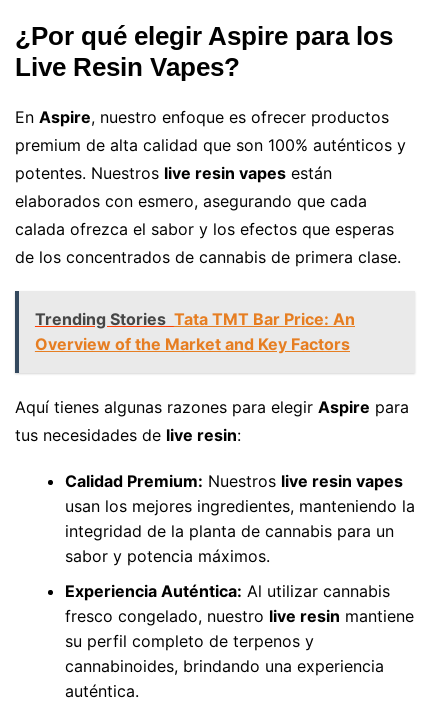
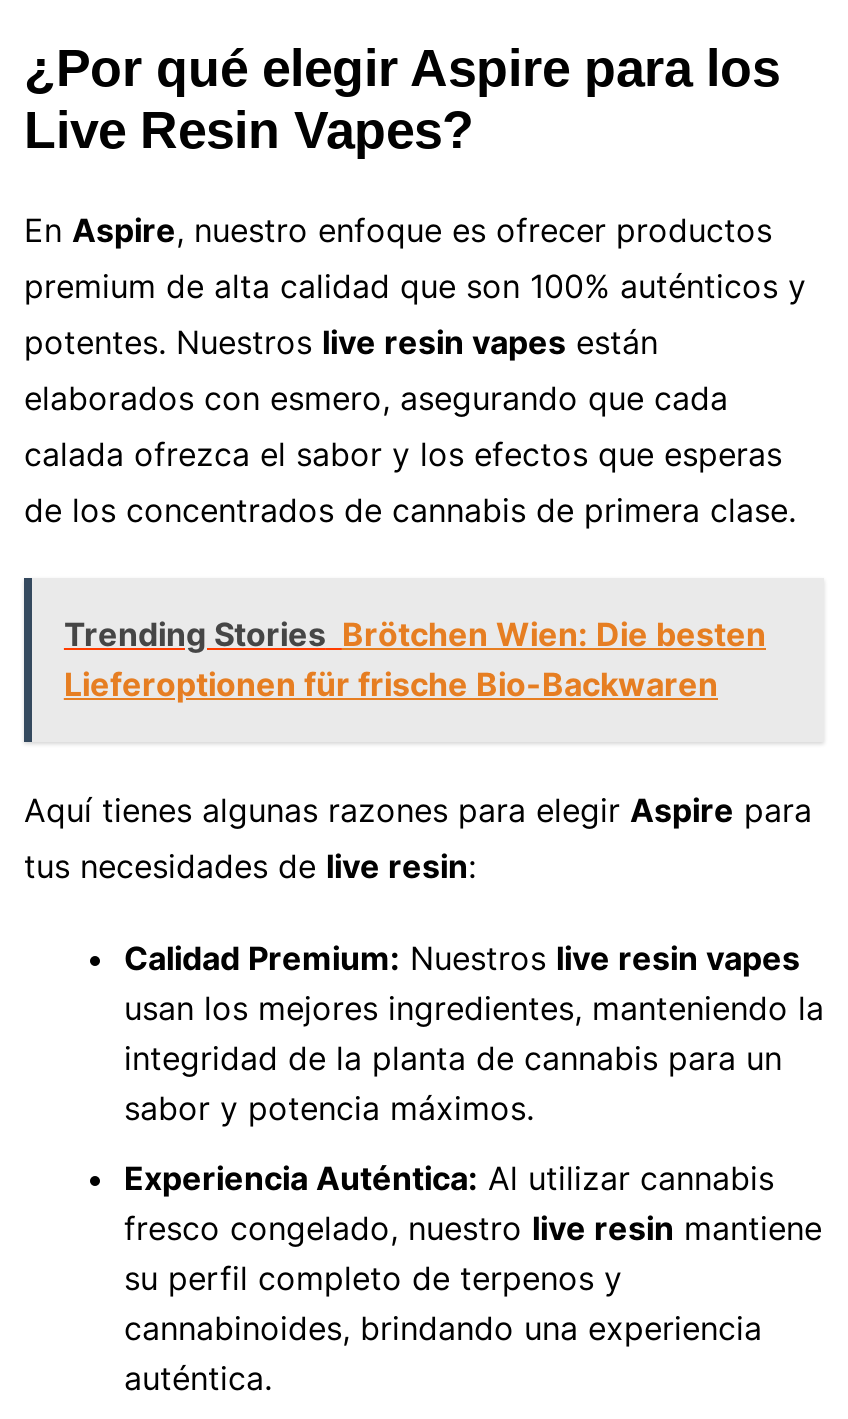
- Trending Stories Tata TMT Bar Price: An
- Overview of the Market and Key Factors
+ Trending Stories Brötchen Wien: Die besten
+ Lieferoptionen für frische Bio-Backwaren
